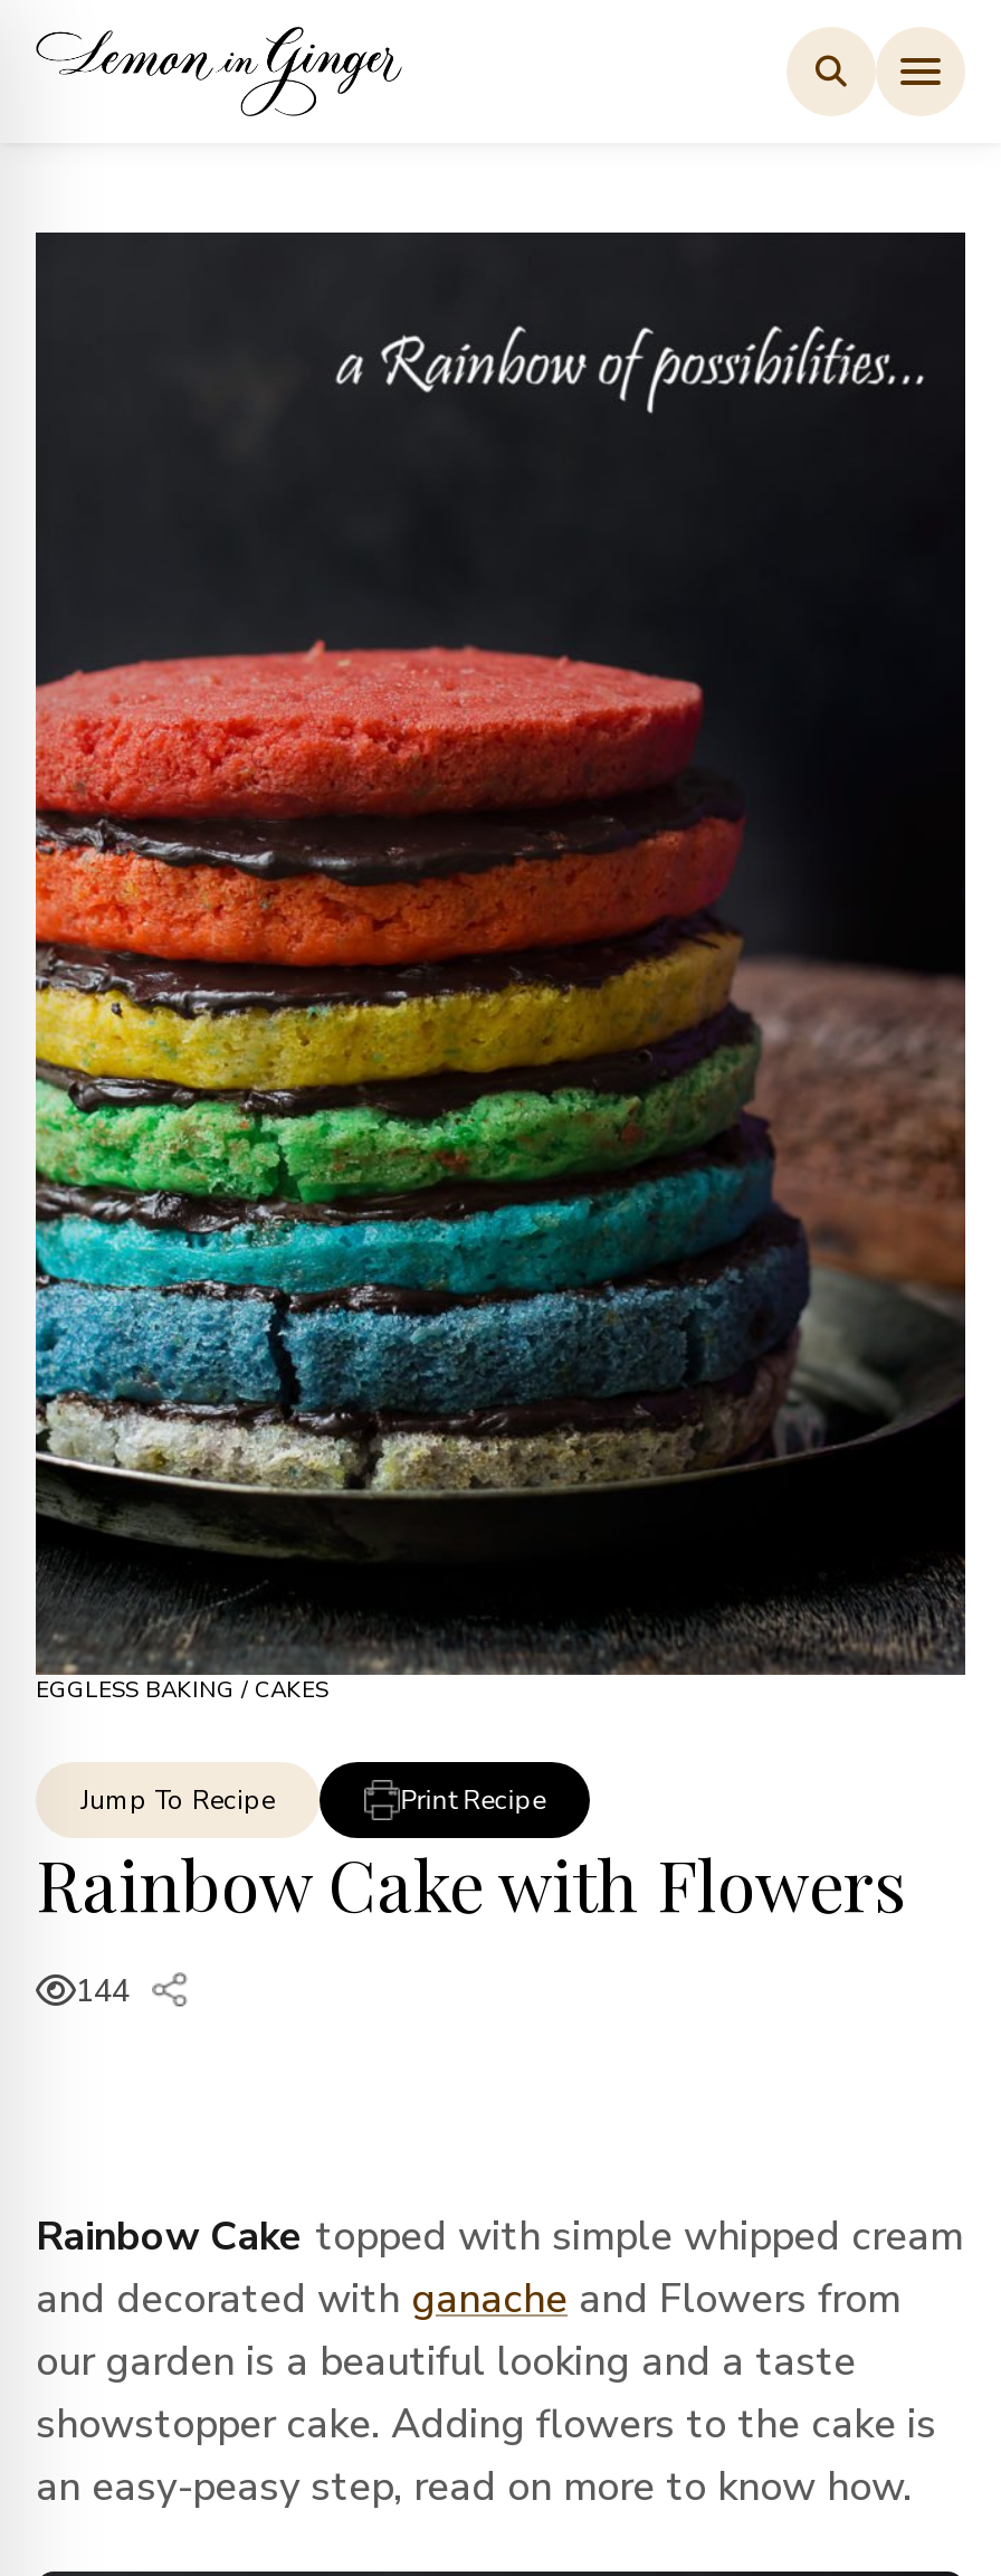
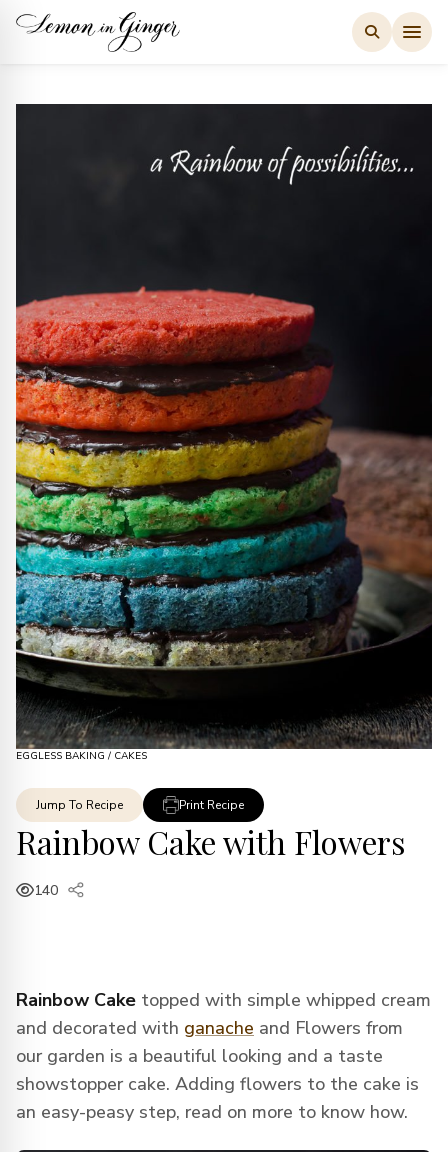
- 144
+ 140
